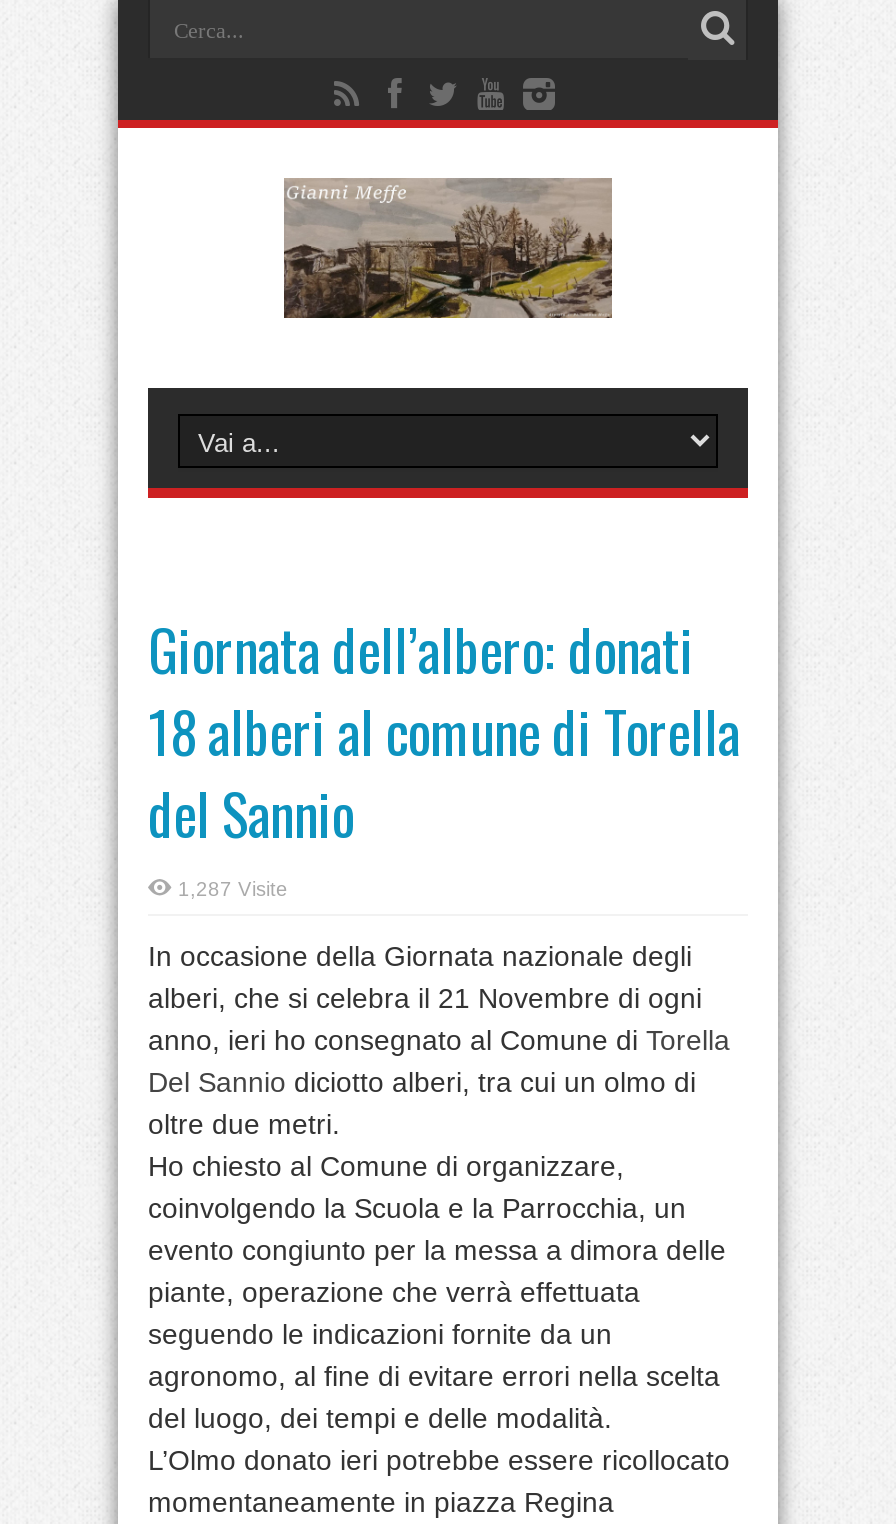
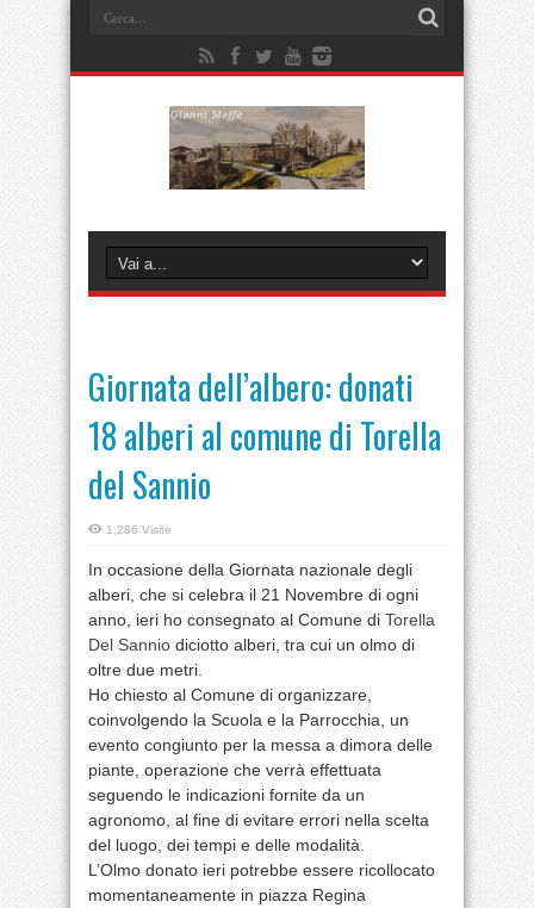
- 1,287 Visite
+ 1,286 Visite
